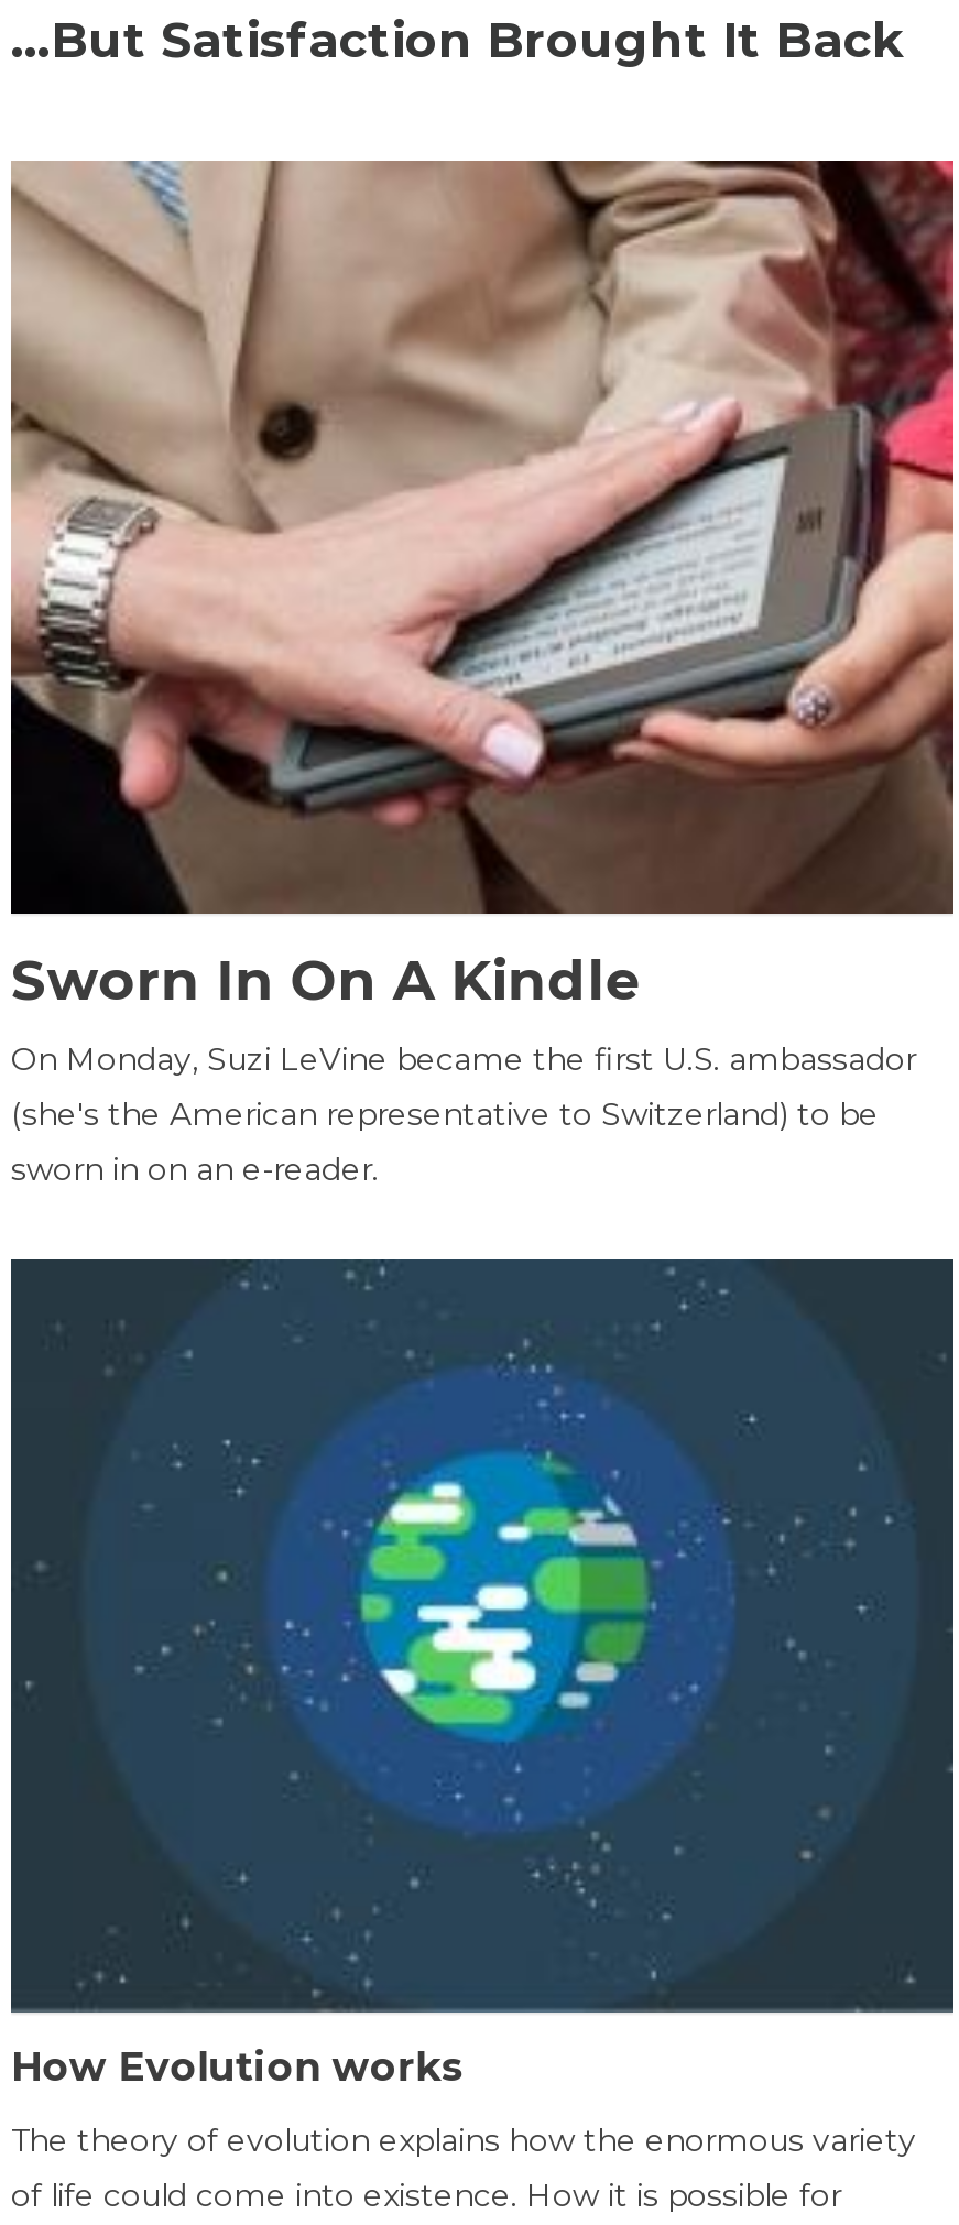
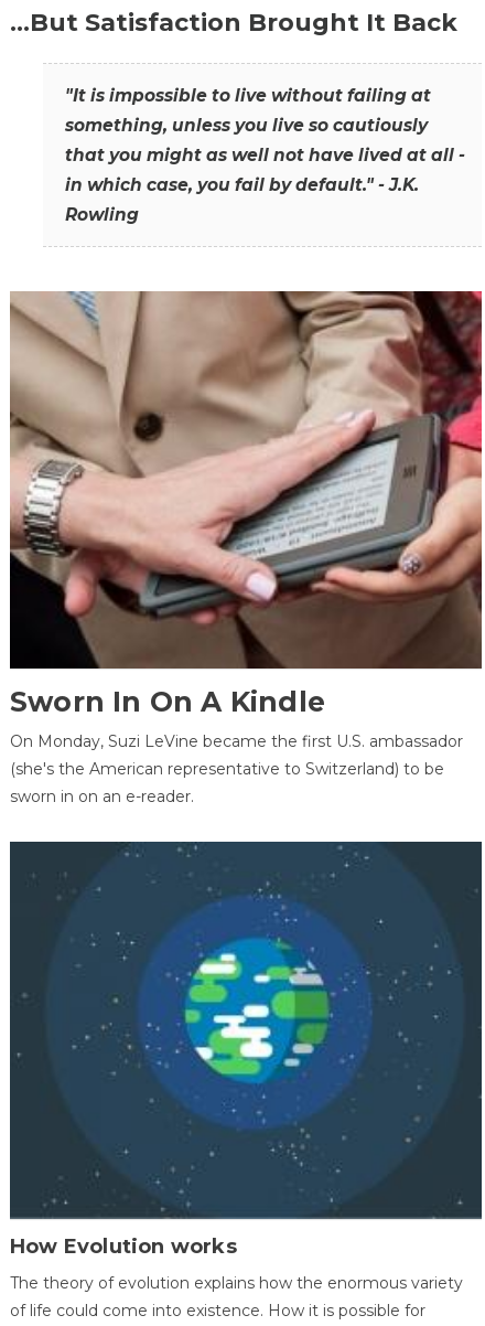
+ "It is impossible to live without failing at
+ something, unless you live so cautiously
+ that you might as well not have lived at all -
+ in which case, you fail by default." - J.K.
+ Rowling
